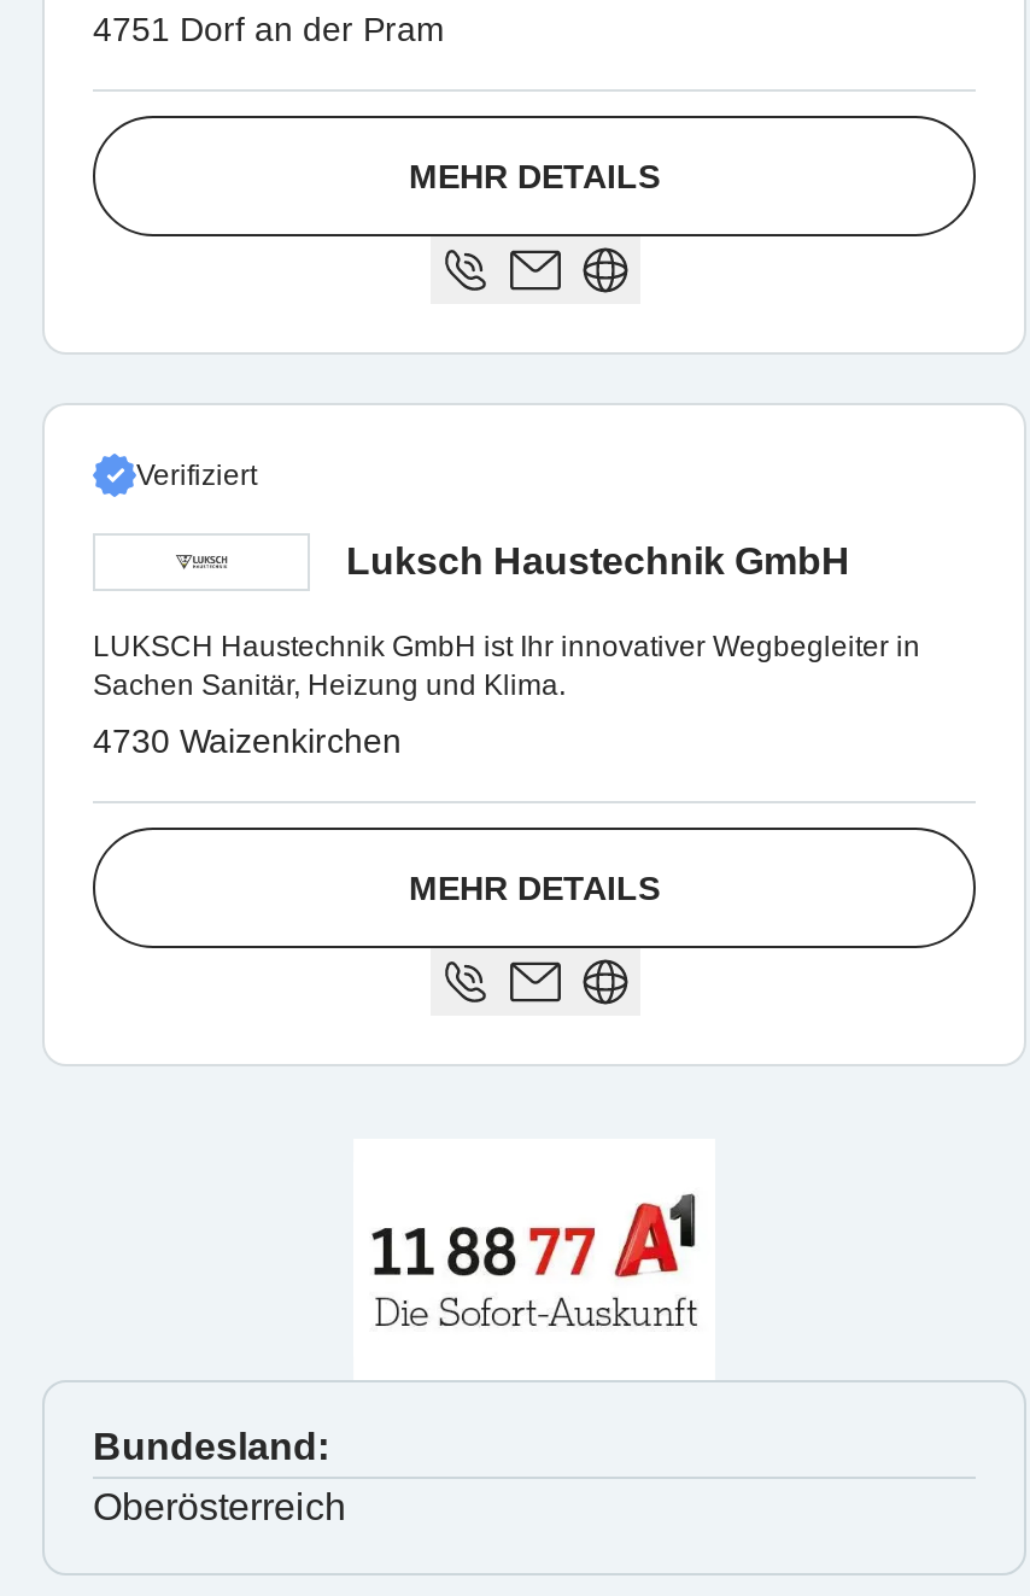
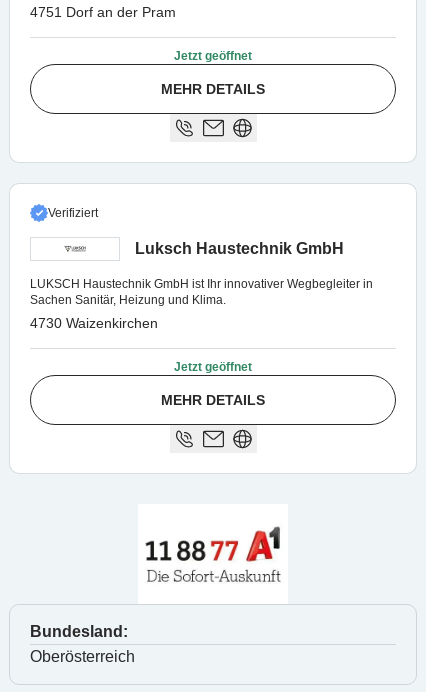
+ Jetzt geöffnet

+ Jetzt geöffnet
